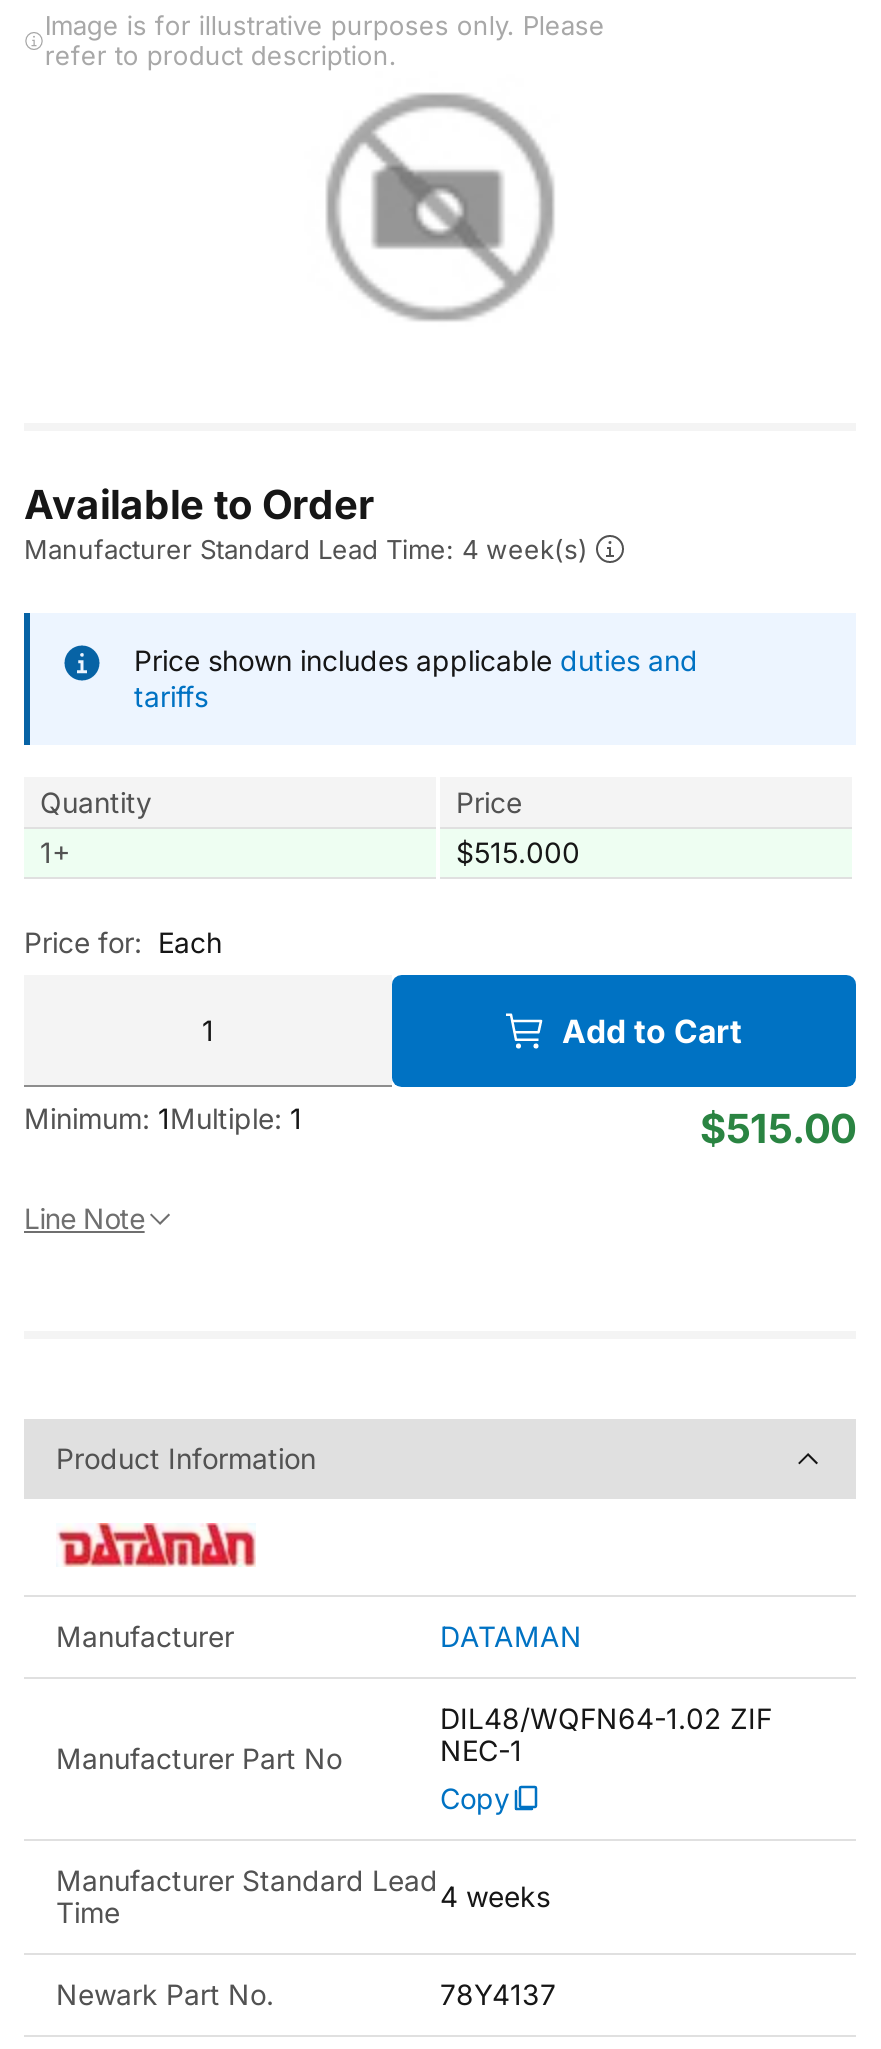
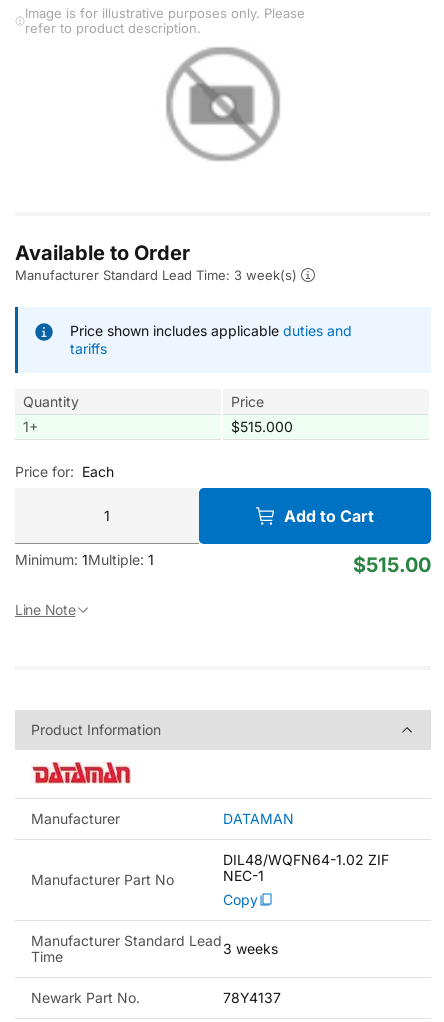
- Manufacturer Standard Lead Time: 4 week(s)
+ Manufacturer Standard Lead Time: 3 week(s)

- Manufacturer Standard Lead 4 weeks
+ Manufacturer Standard Lead 3 weeks
